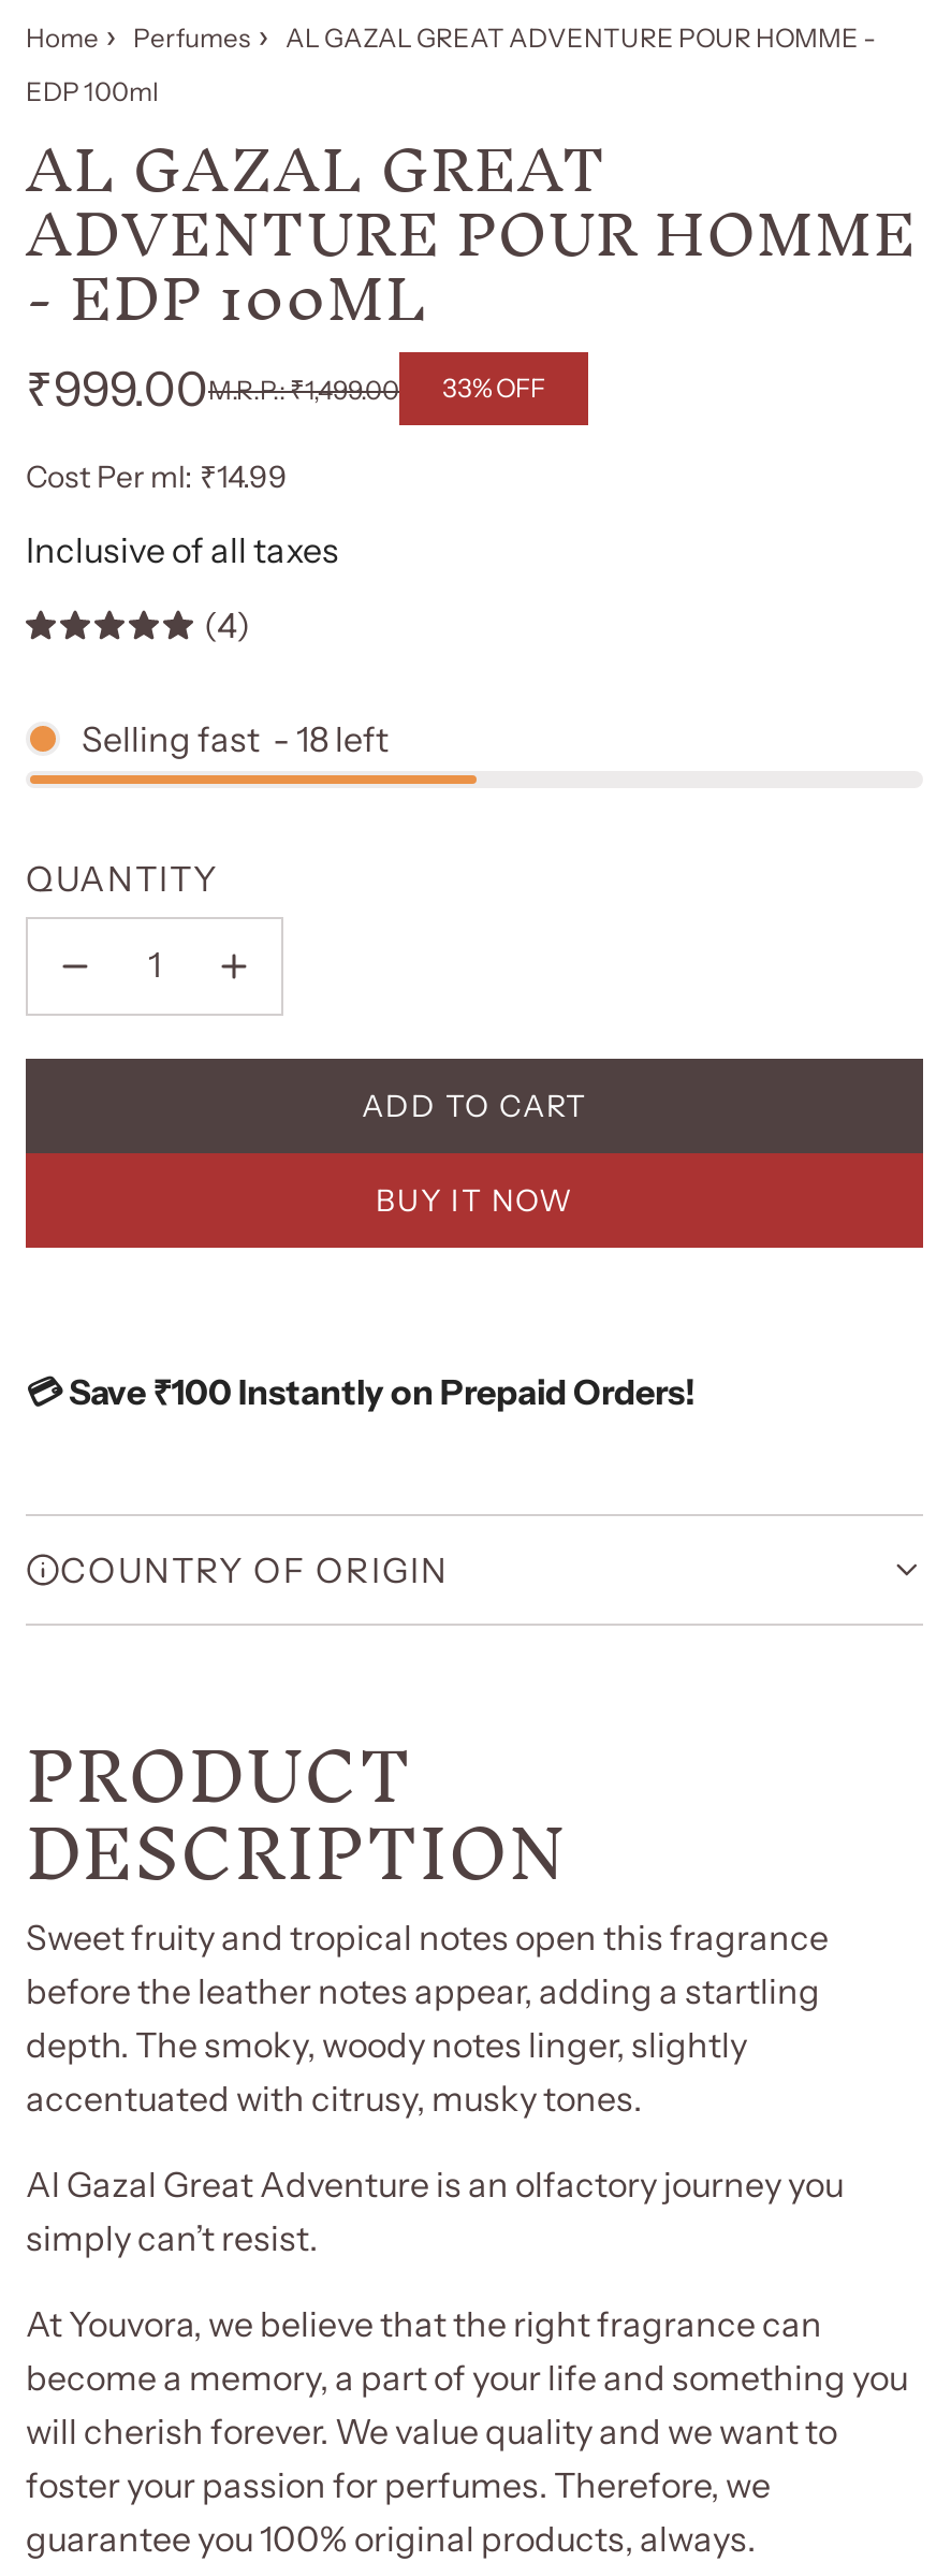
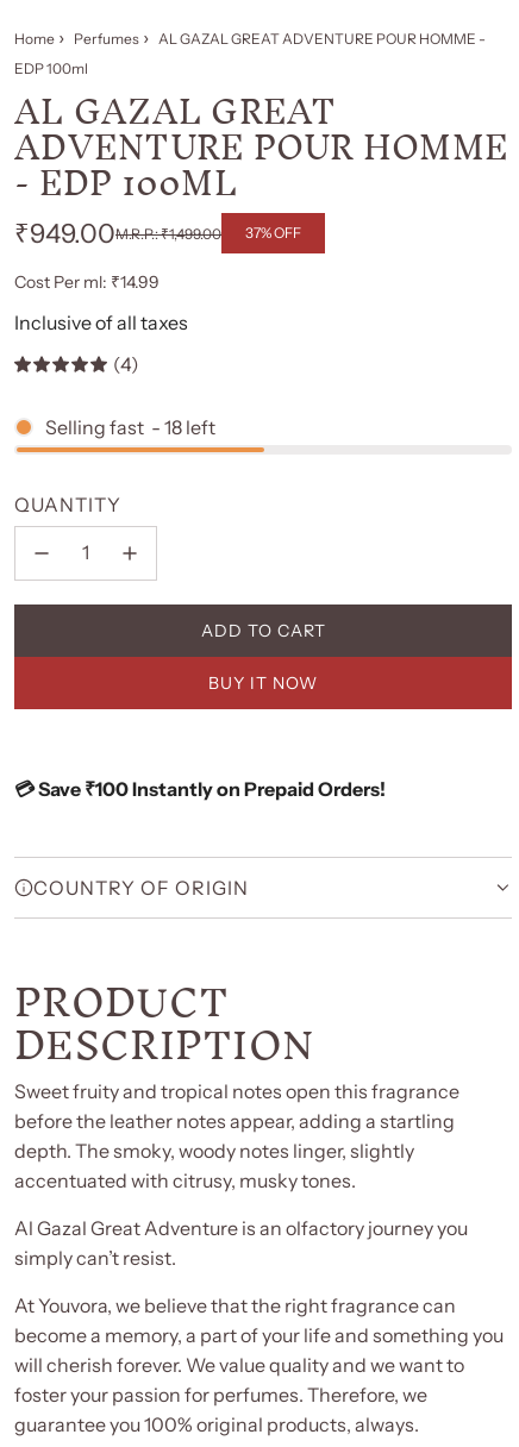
- ₹999.00
+ ₹949.00

- 33% OFF
+ 37% OFF
